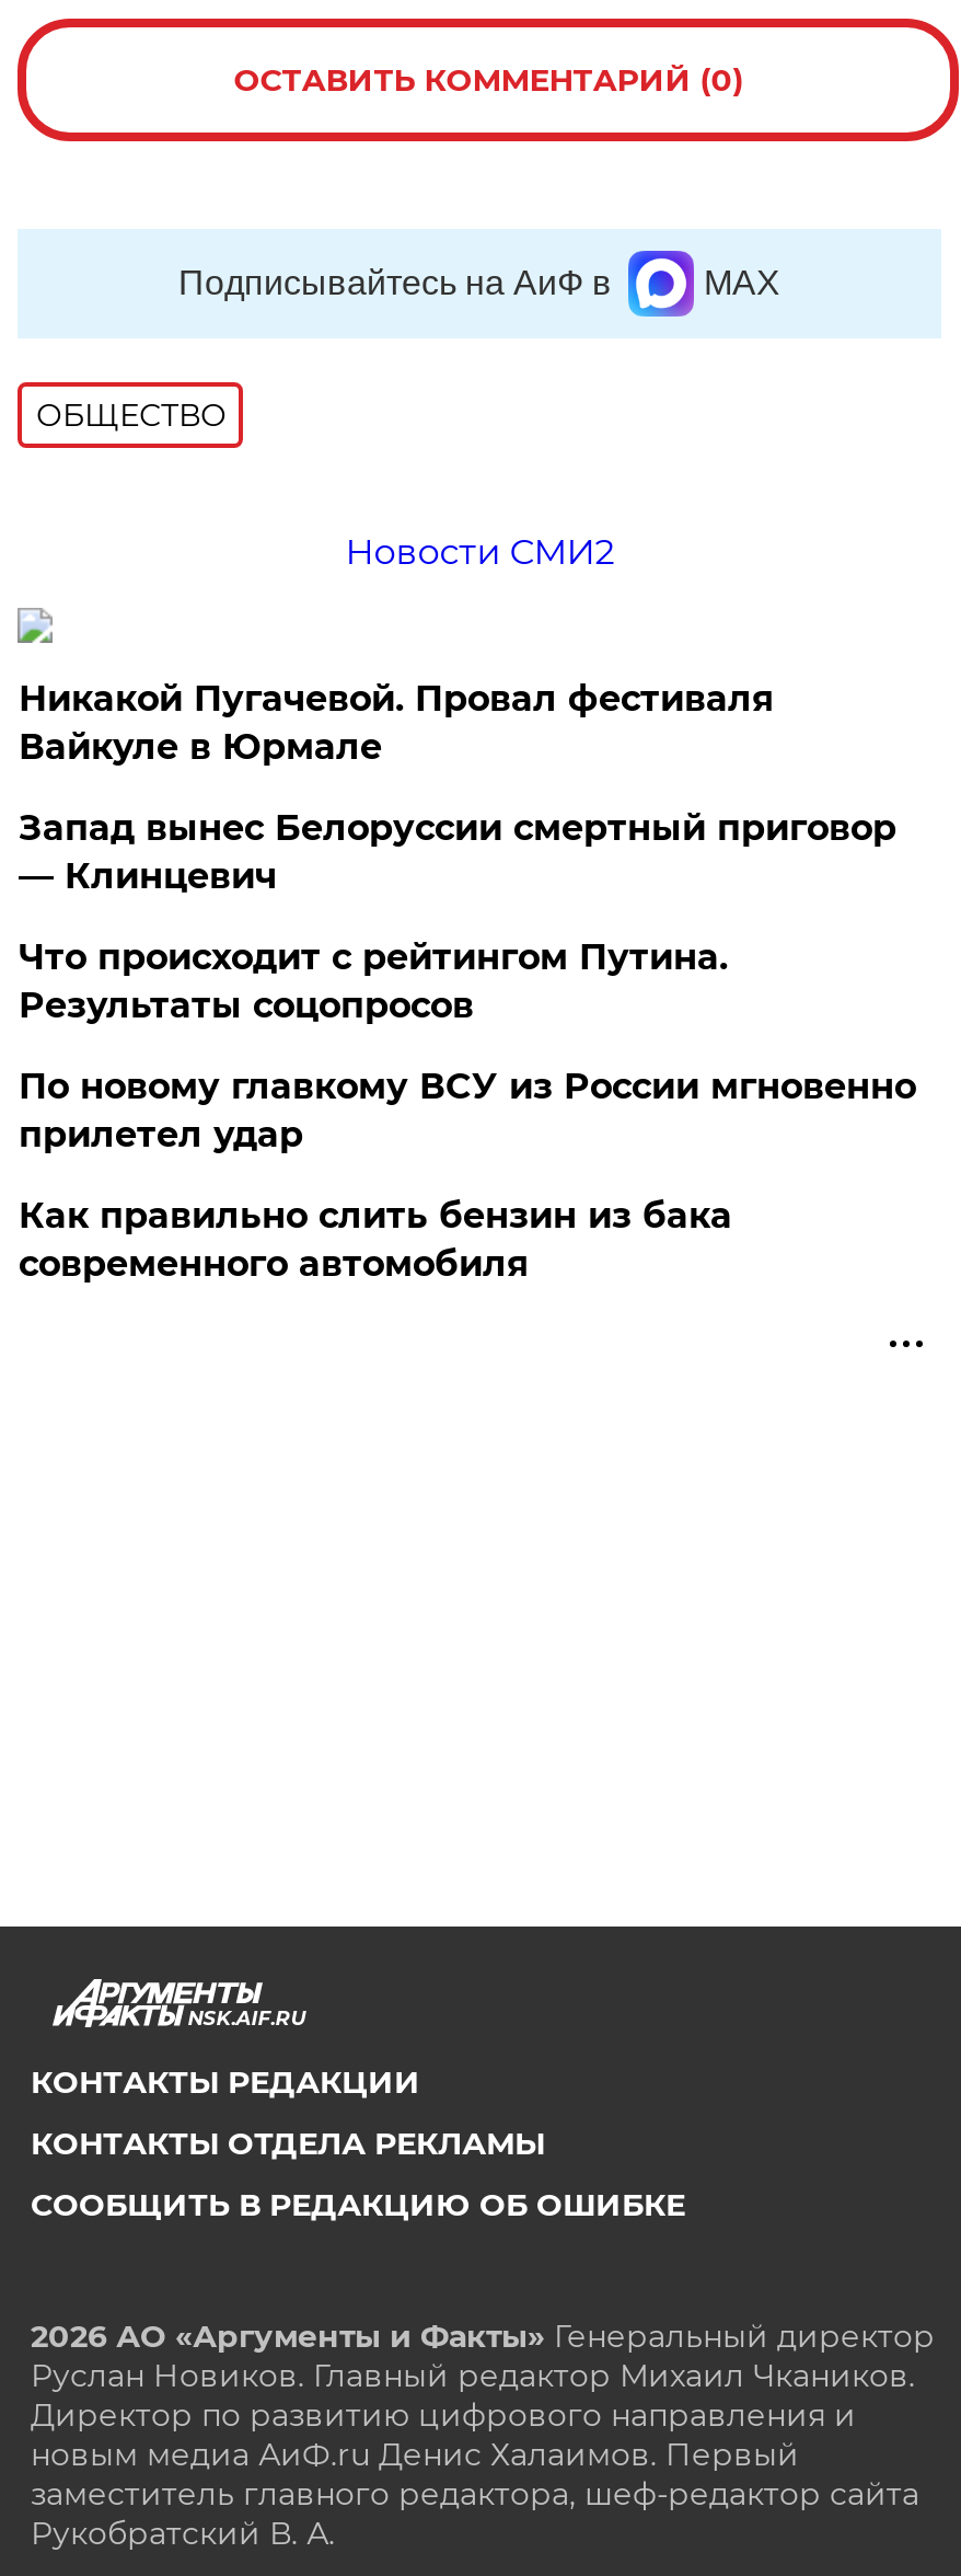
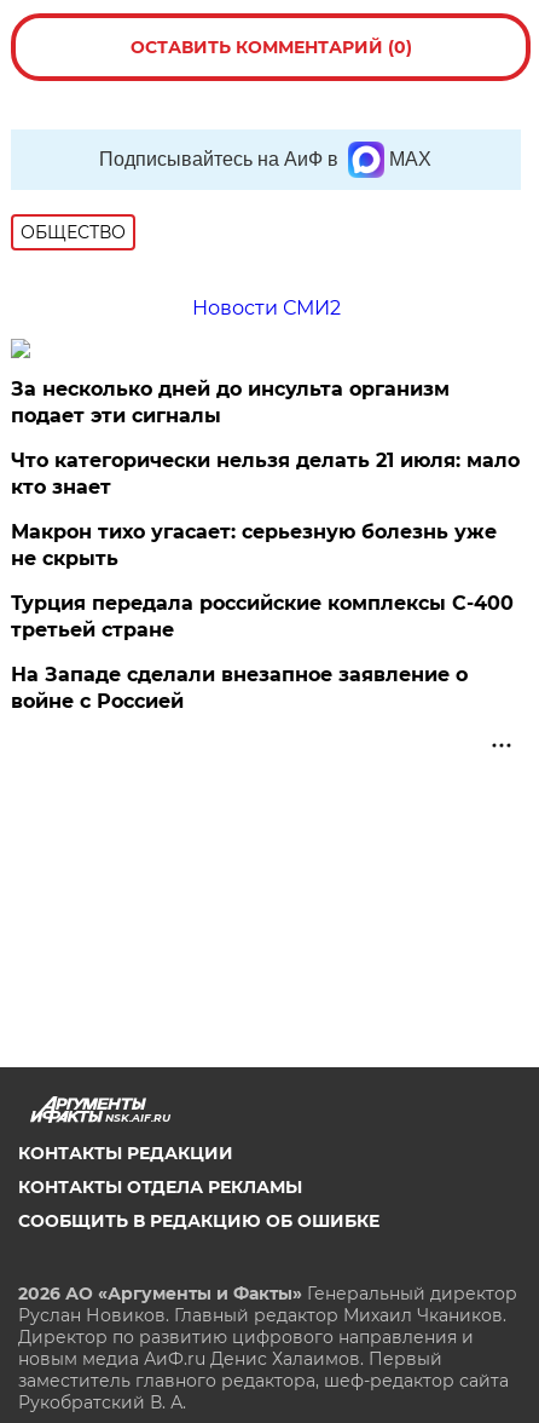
- Никакой Пугачевой. Провал фестиваля
- Вайкуле в Юрмале
+ За несколько дней до инсульта организм
+ подает эти сигналы

- Запад вынес Белоруссии смертный приговор
- — Клинцевич
+ Что категорически нельзя делать 21 июля: мало
+ кто знает

- Что происходит с рейтингом Путина.
- Результаты соцопросов
+ Макрон тихо угасает: серьезную болезнь уже
+ не скрыть

- По новому главкому ВСУ из России мгновенно
- прилетел удар
+ Турция передала российские комплексы С-400
+ третьей стране

- Как правильно слить бензин из бака
- современного автомобиля
+ На Западе сделали внезапное заявление о
+ войне с Россией
